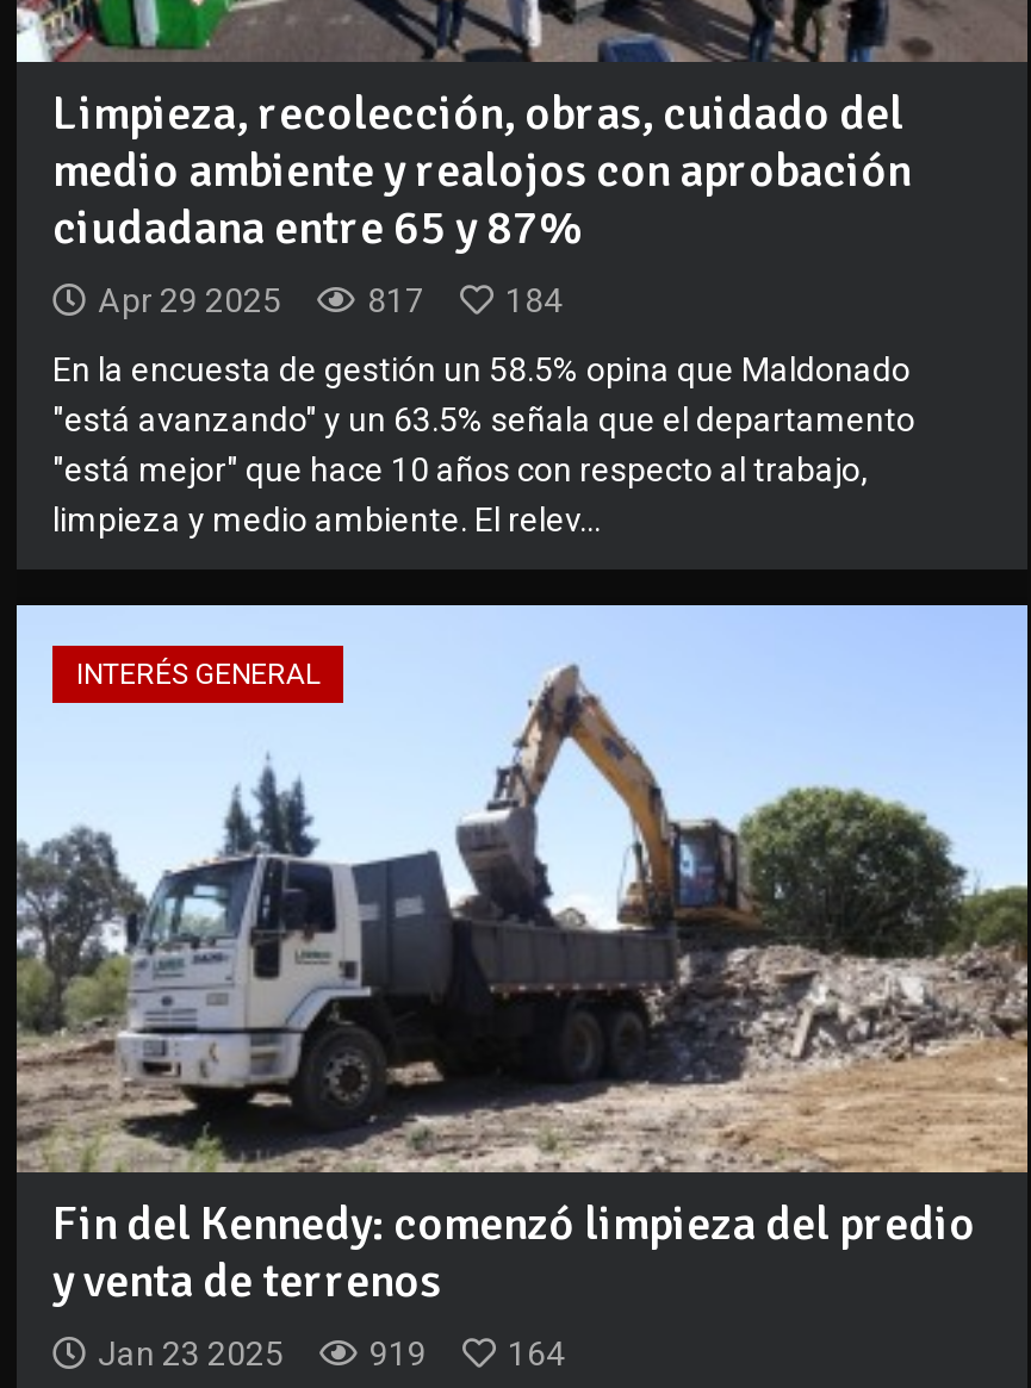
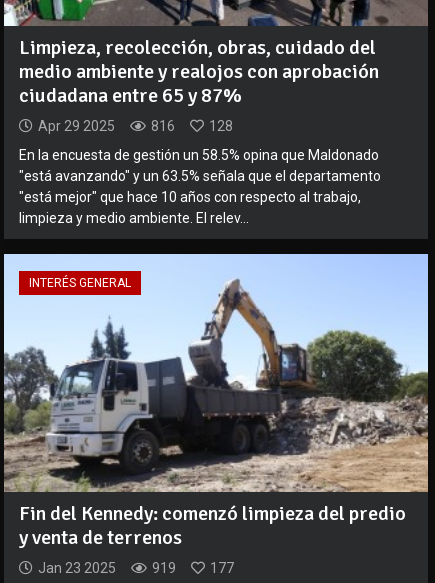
- 817
+ 816

- 184
+ 128

- 164
+ 177
